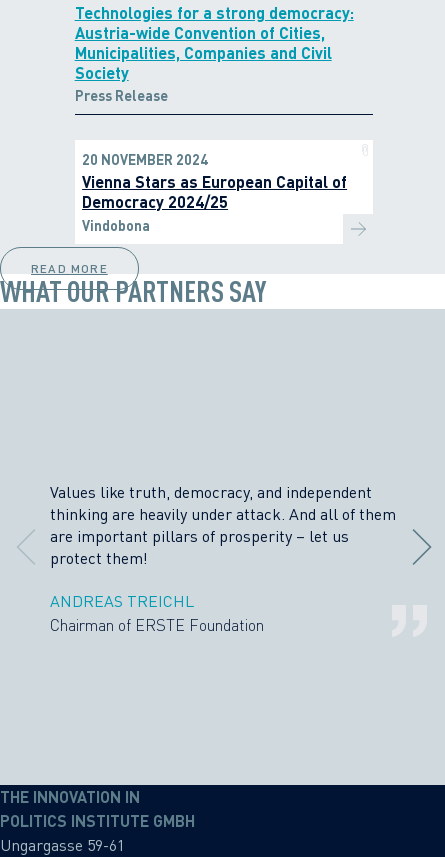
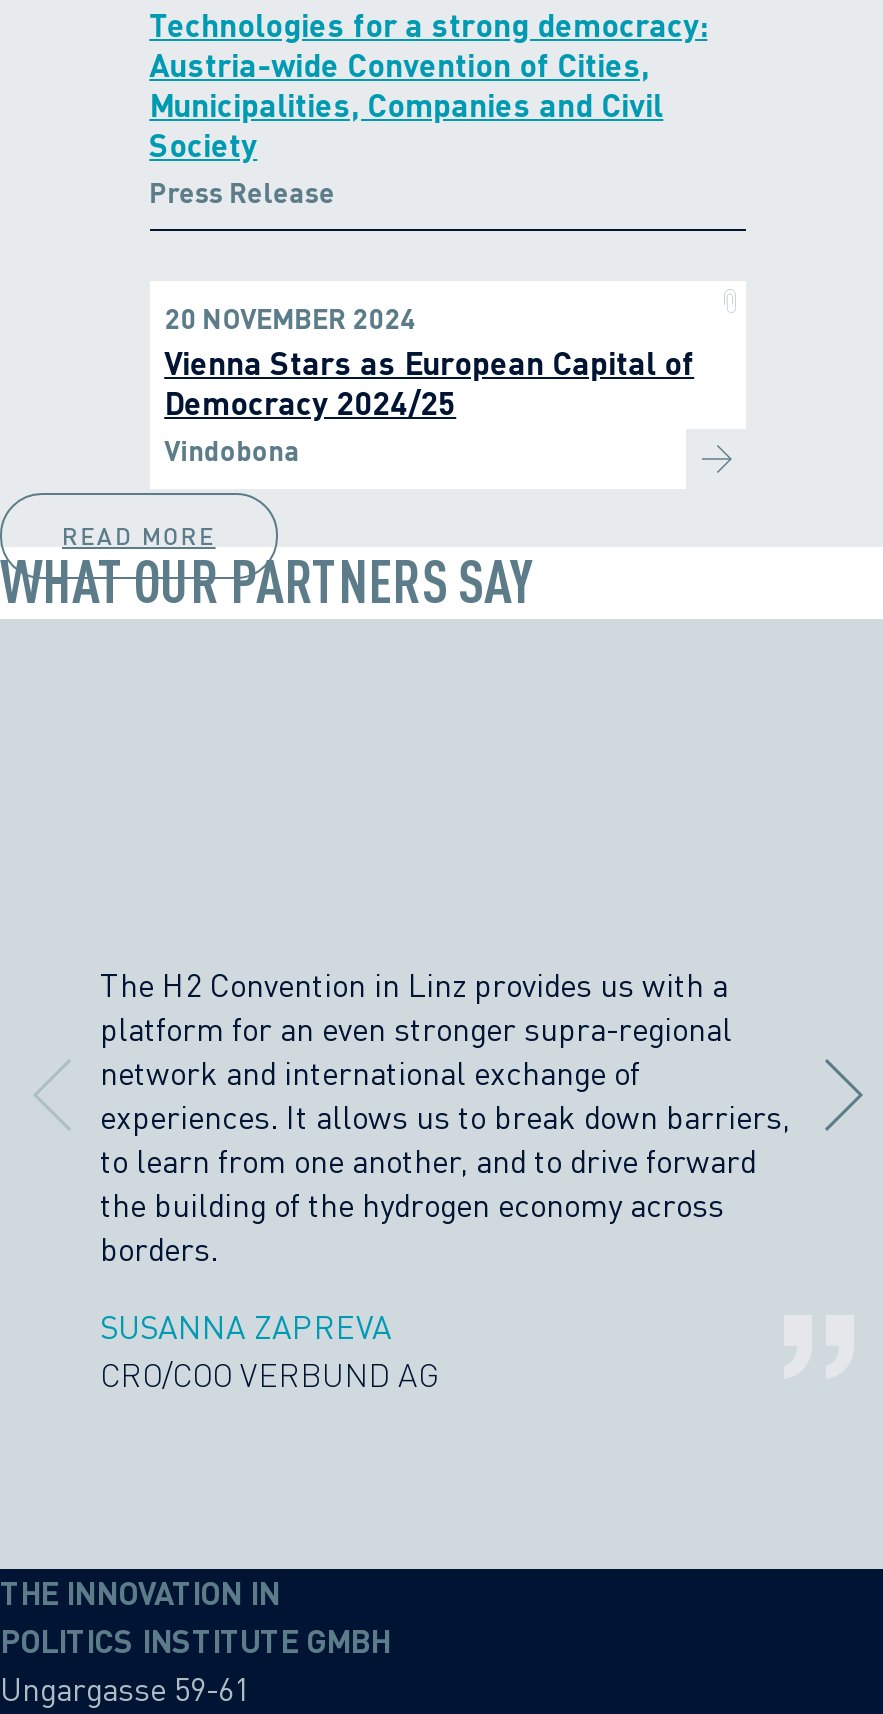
- Values like truth, democracy, and independent
- thinking are heavily under attack. And all of them
- are important pillars of prosperity – let us
- protect them!
+ The H2 Convention in Linz provides us with a
+ platform for an even stronger supra-regional
+ network and international exchange of
+ experiences. It allows us to break down barriers,
+ to learn from one another, and to drive forward
+ the building of the hydrogen economy across
+ borders.

- ANDREAS TREICHL
- Chairman of ERSTE Foundation
+ SUSANNA ZAPREVA
+ CRO/COO VERBUND AG
